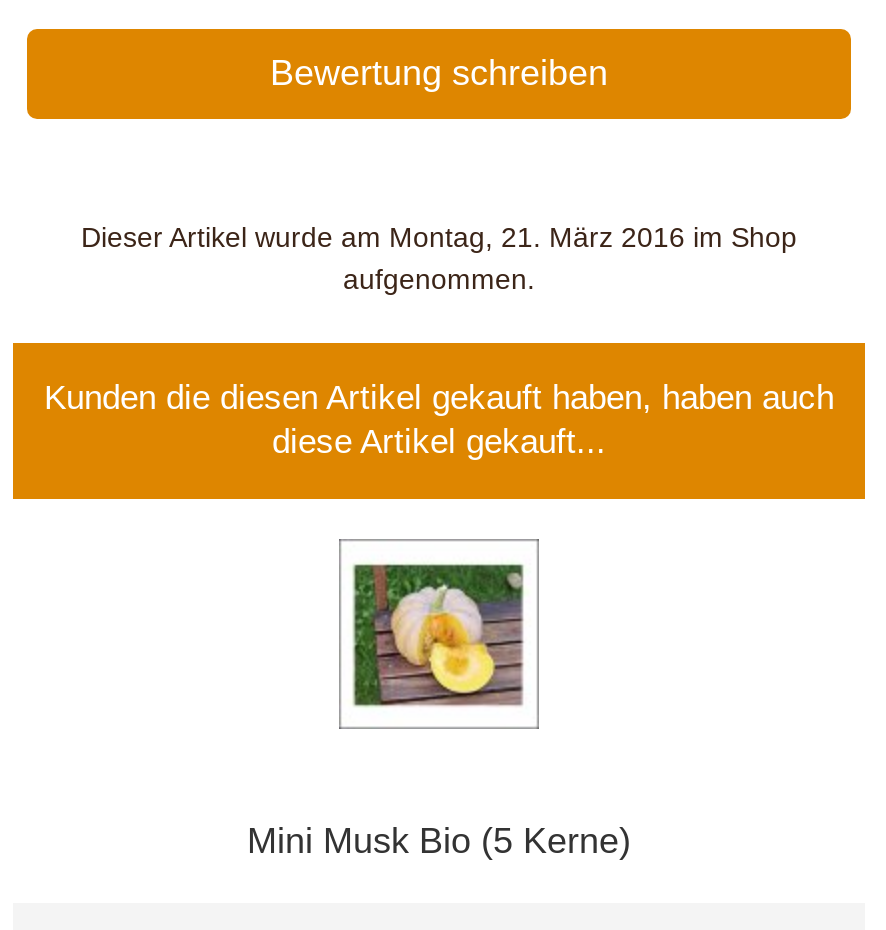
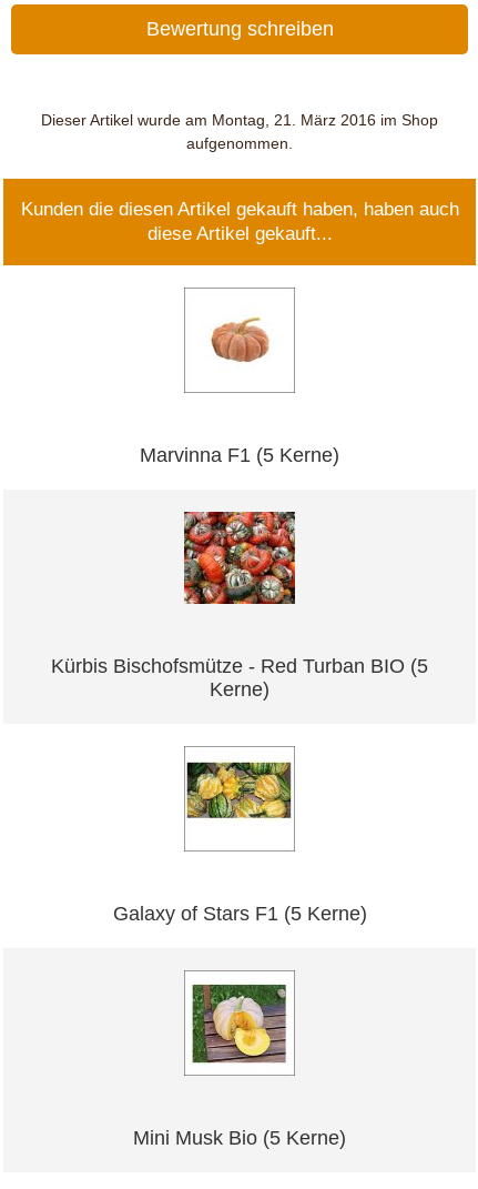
+ Kürbis Bischofsmütze - Red Turban BIO (5
+ Kerne)

+ Galaxy of Stars F1 (5 Kerne)

+ Marvinna F1 (5 Kerne)

+ [image]

+ [image]

+ [image]
